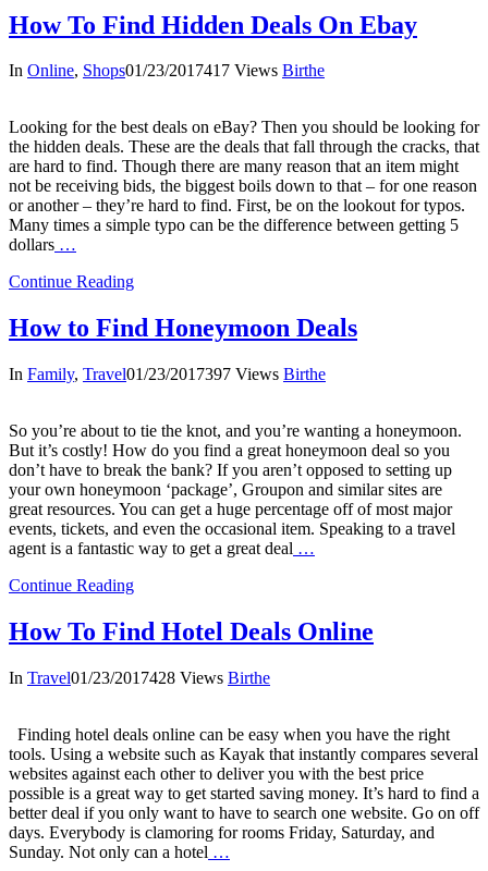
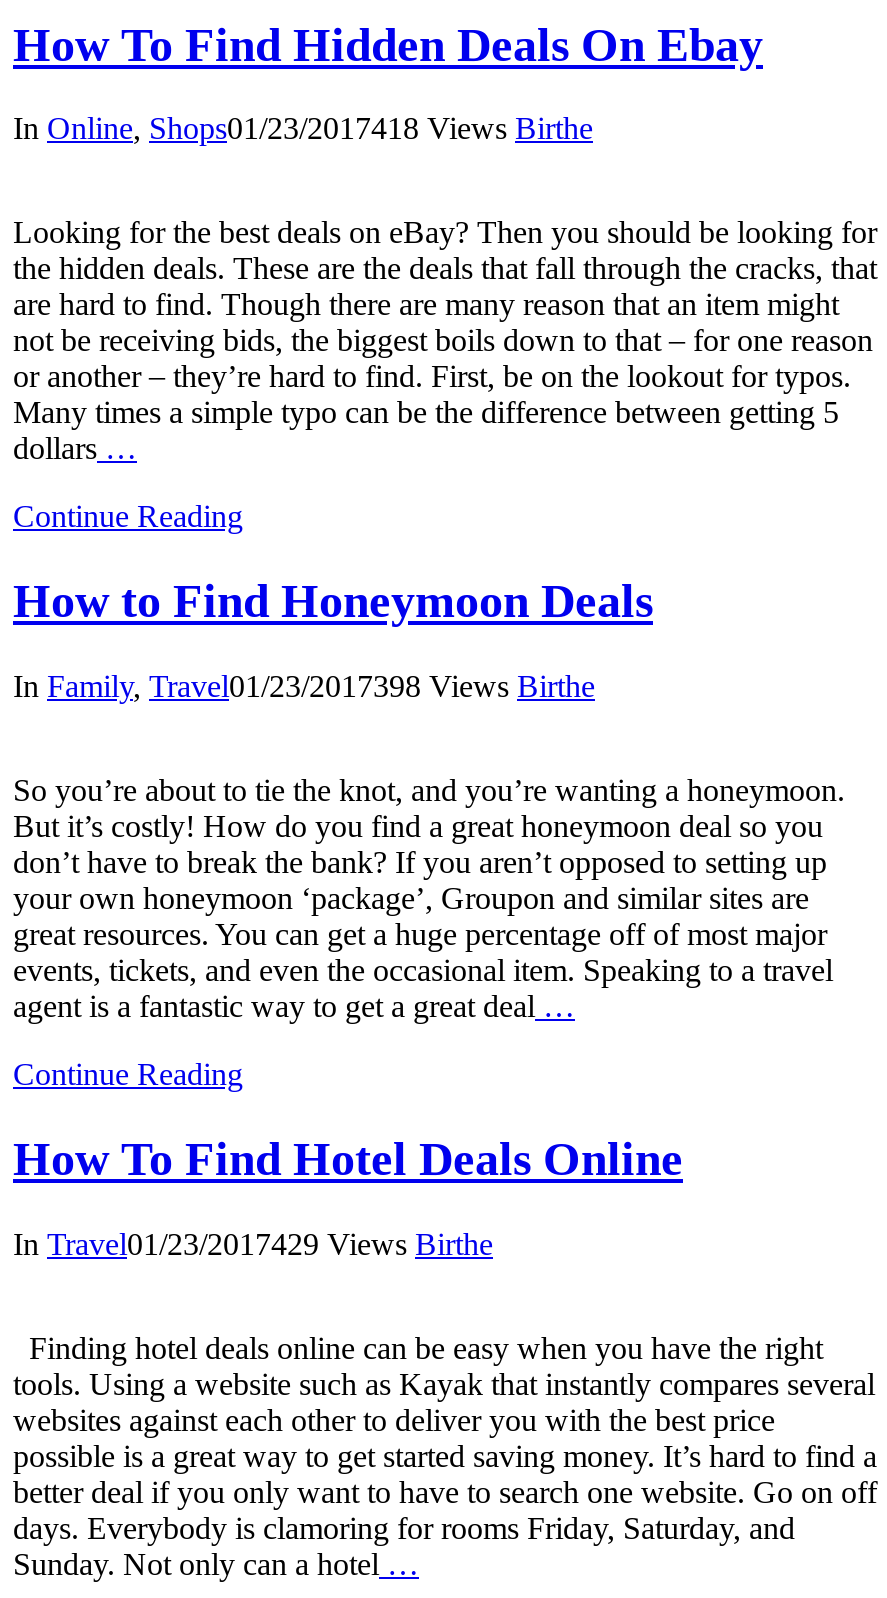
- In Online, Shops01/23/2017417 Views Birthe
+ In Online, Shops01/23/2017418 Views Birthe

- In Family, Travel01/23/2017397 Views Birthe
+ In Family, Travel01/23/2017398 Views Birthe

- In Travel01/23/2017428 Views Birthe
+ In Travel01/23/2017429 Views Birthe
